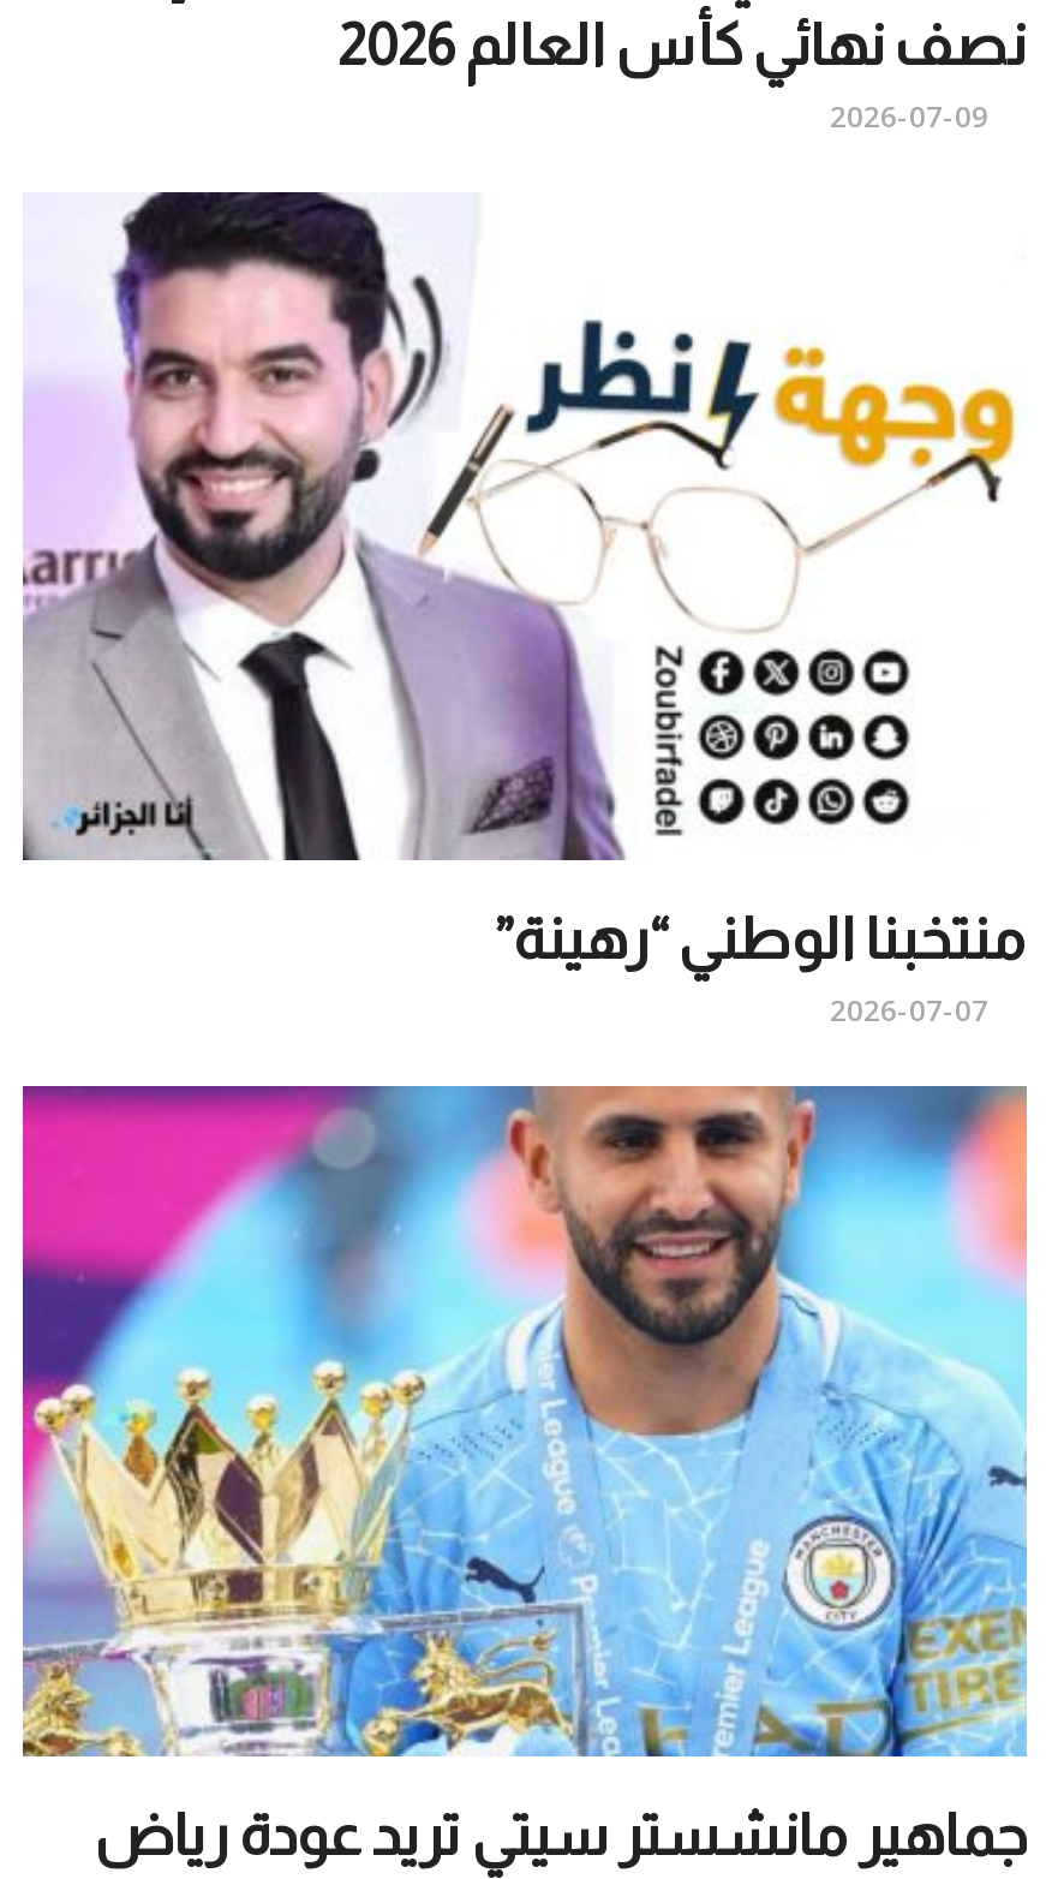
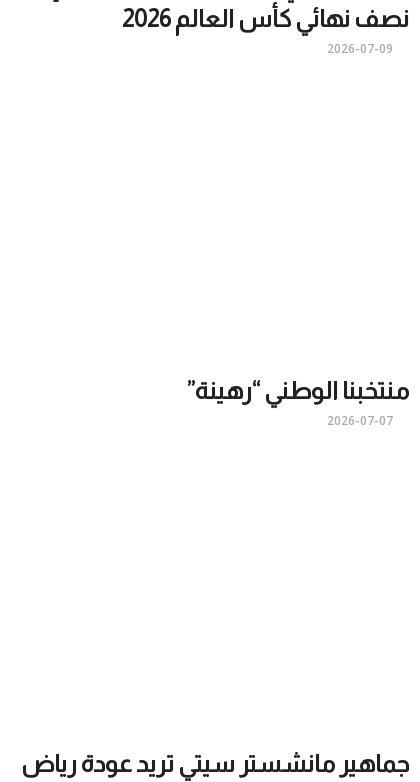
- [image]

- [image]
